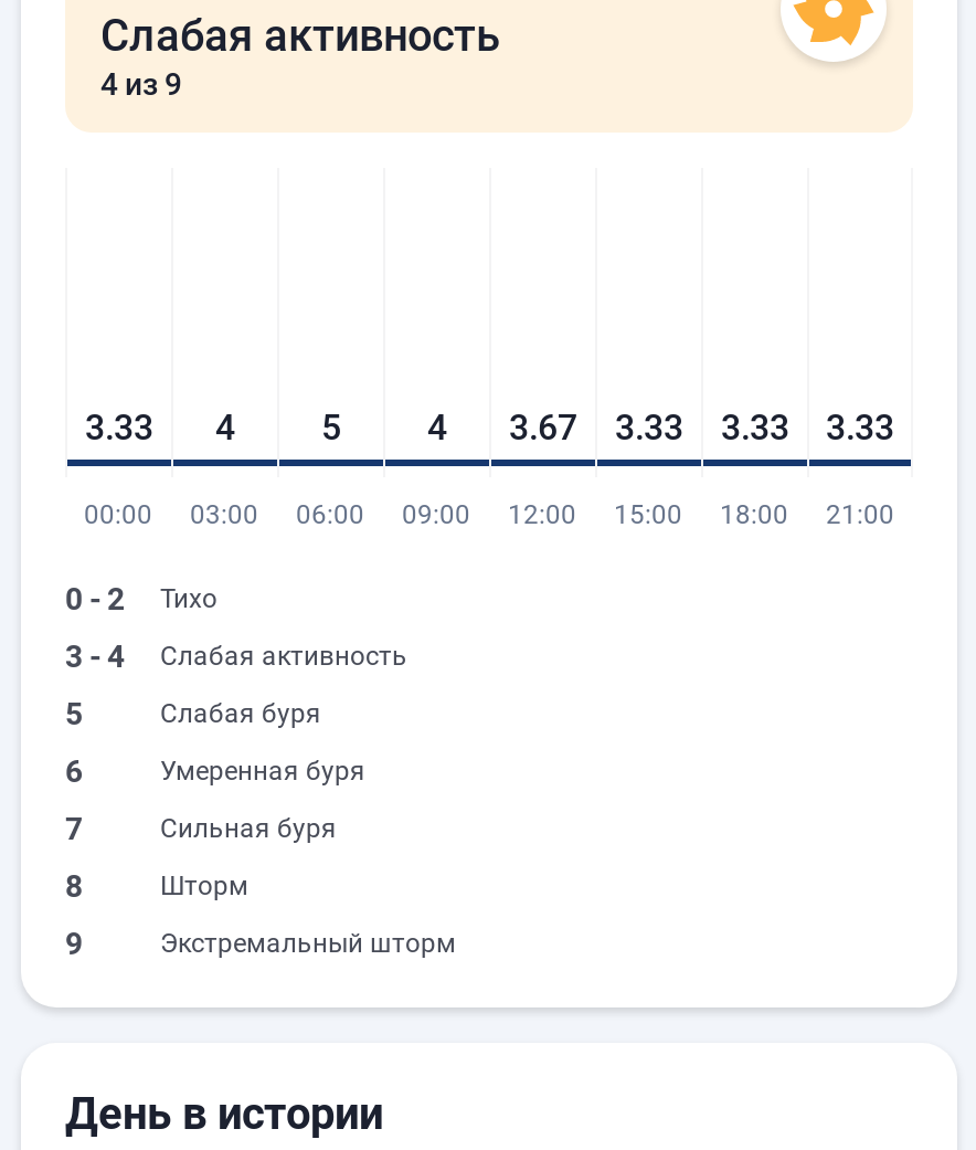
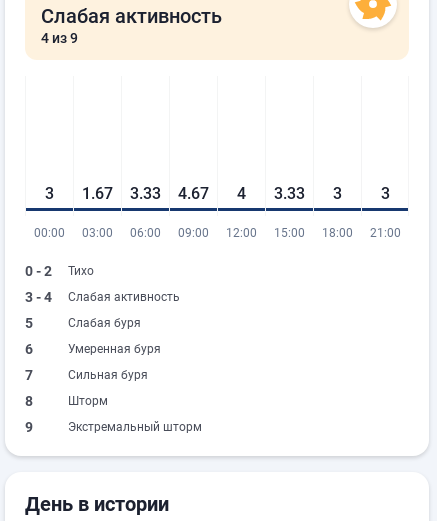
- 3.33
+ 3

- 4
+ 1.67

- 5
+ 3.33

- 4
+ 4.67

- 3.67
+ 4

- 3.33
+ 3

- 3.33
+ 3
